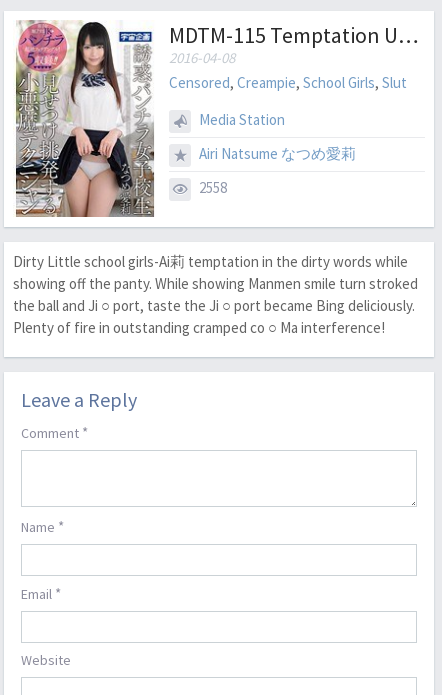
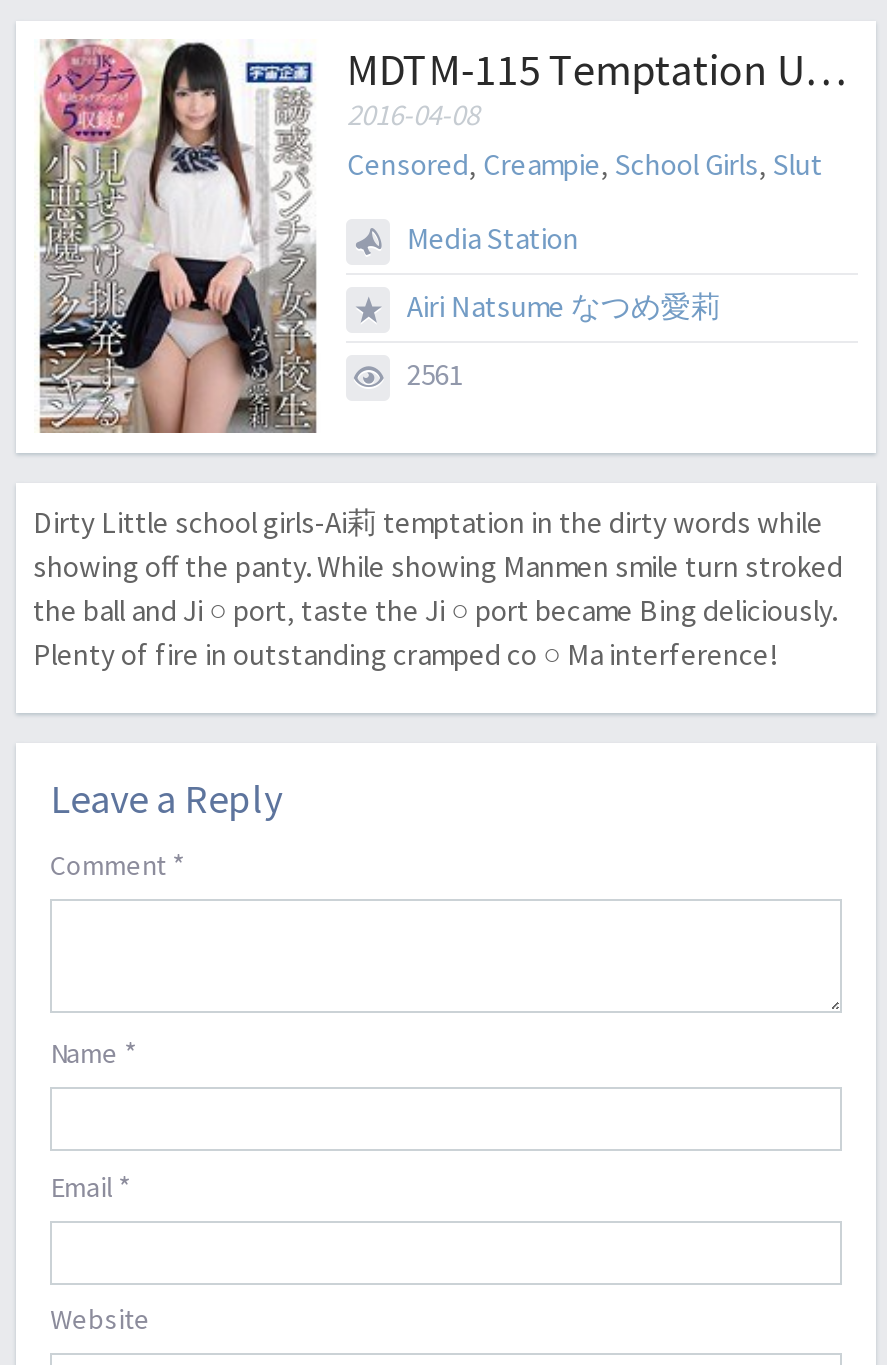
- 2558
+ 2561
